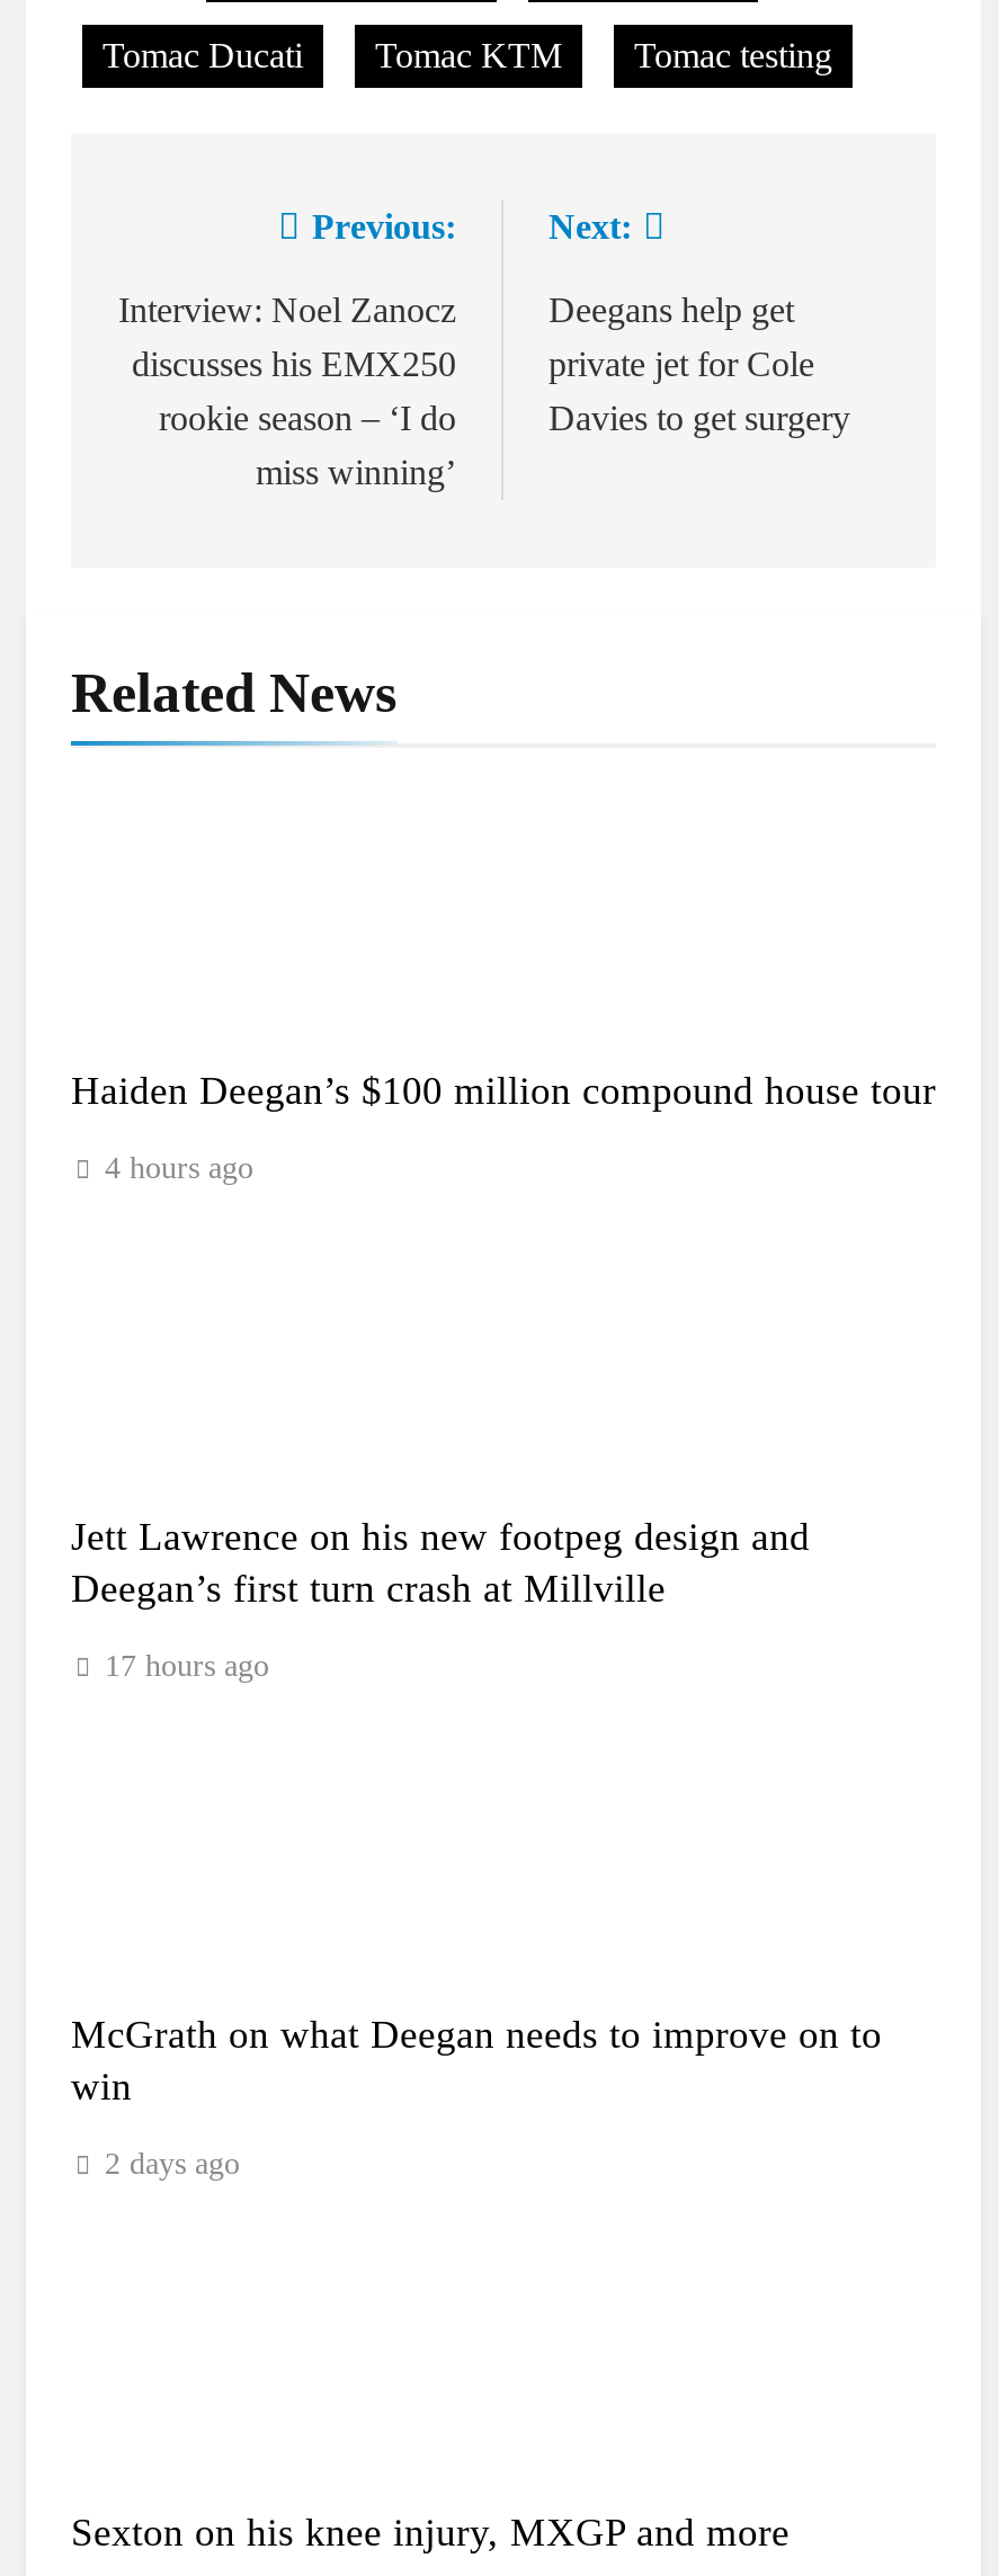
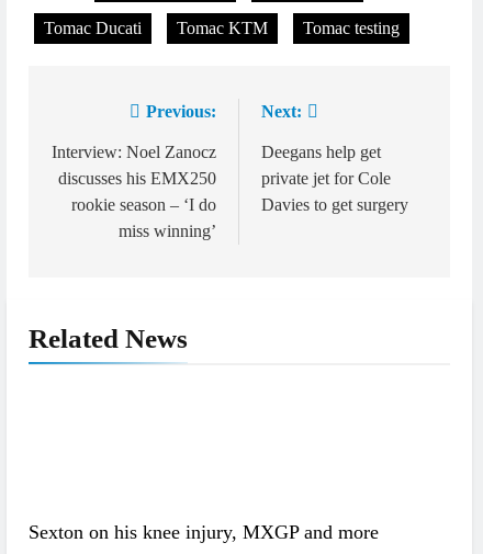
- Haiden Deegan’s $100 million compound house tour
- 4 hours ago

- Jett Lawrence on his new footpeg design and
- Deegan’s first turn crash at Millville
- 17 hours ago

- McGrath on what Deegan needs to improve on to
- win
- 2 days ago
